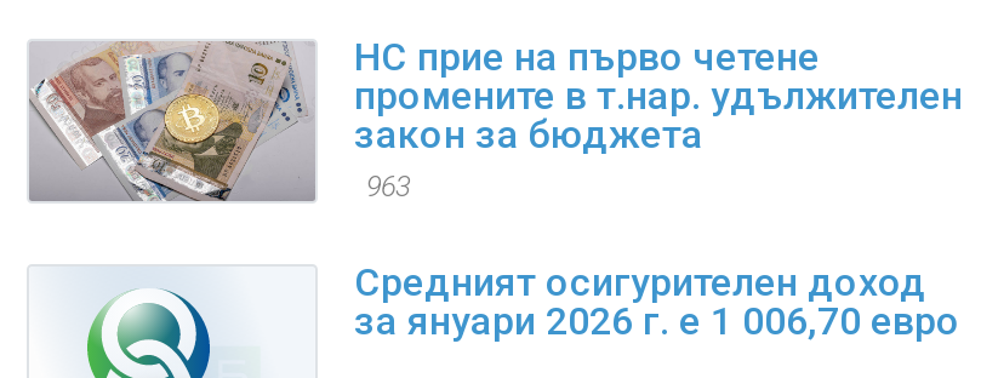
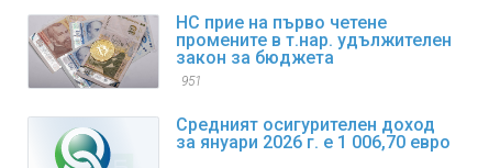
- 963
+ 951
